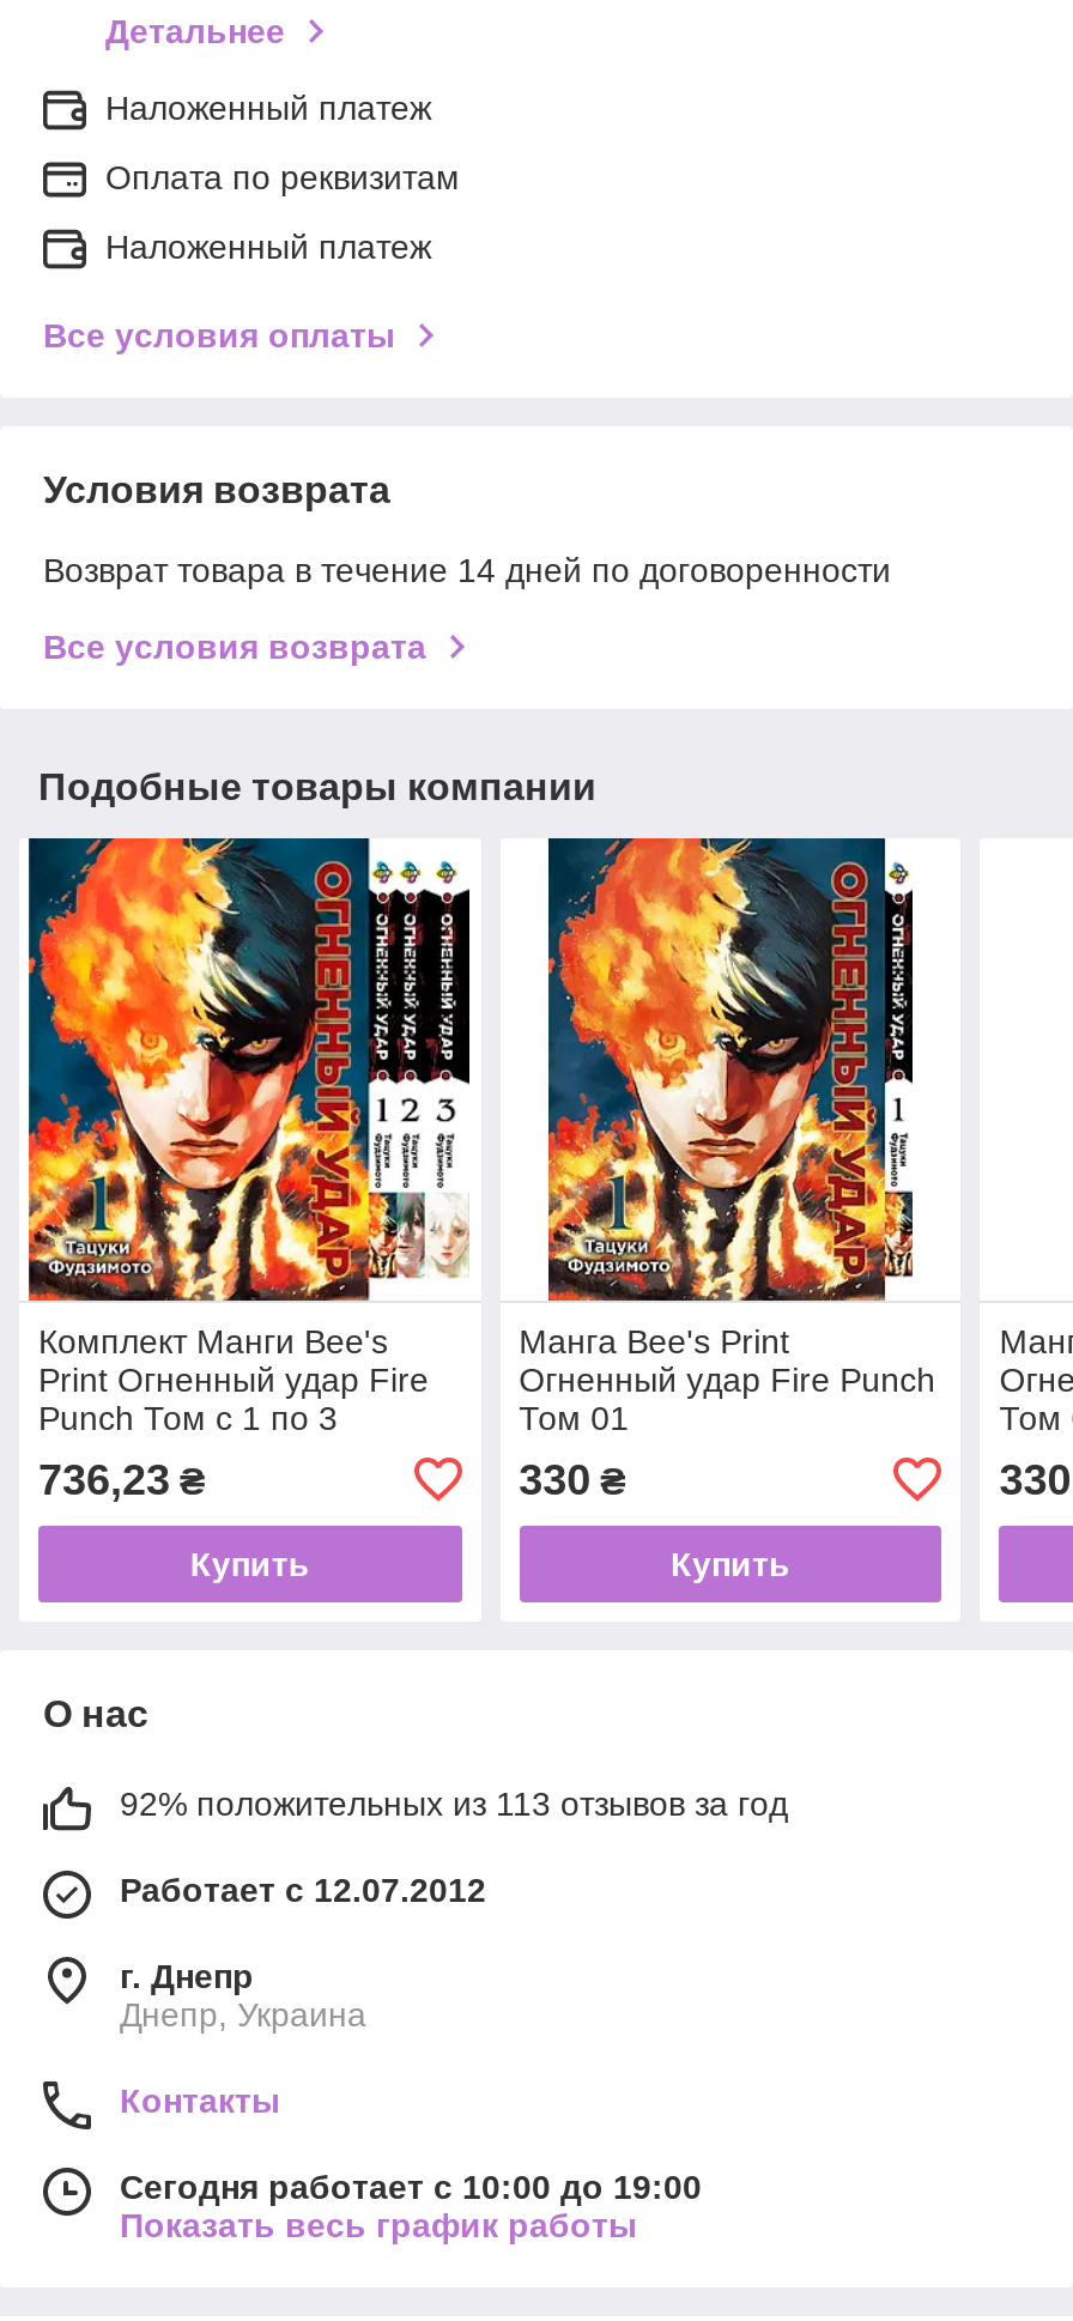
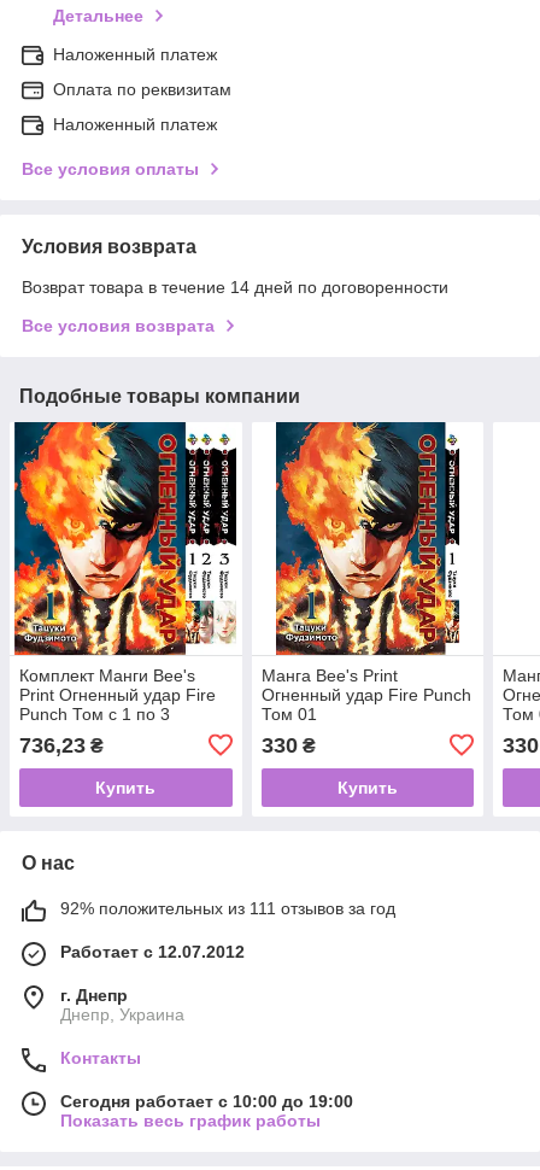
- 92% положительных из 113 отзывов за год
+ 92% положительных из 111 отзывов за год
